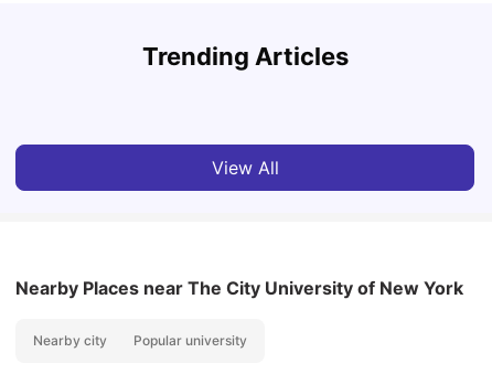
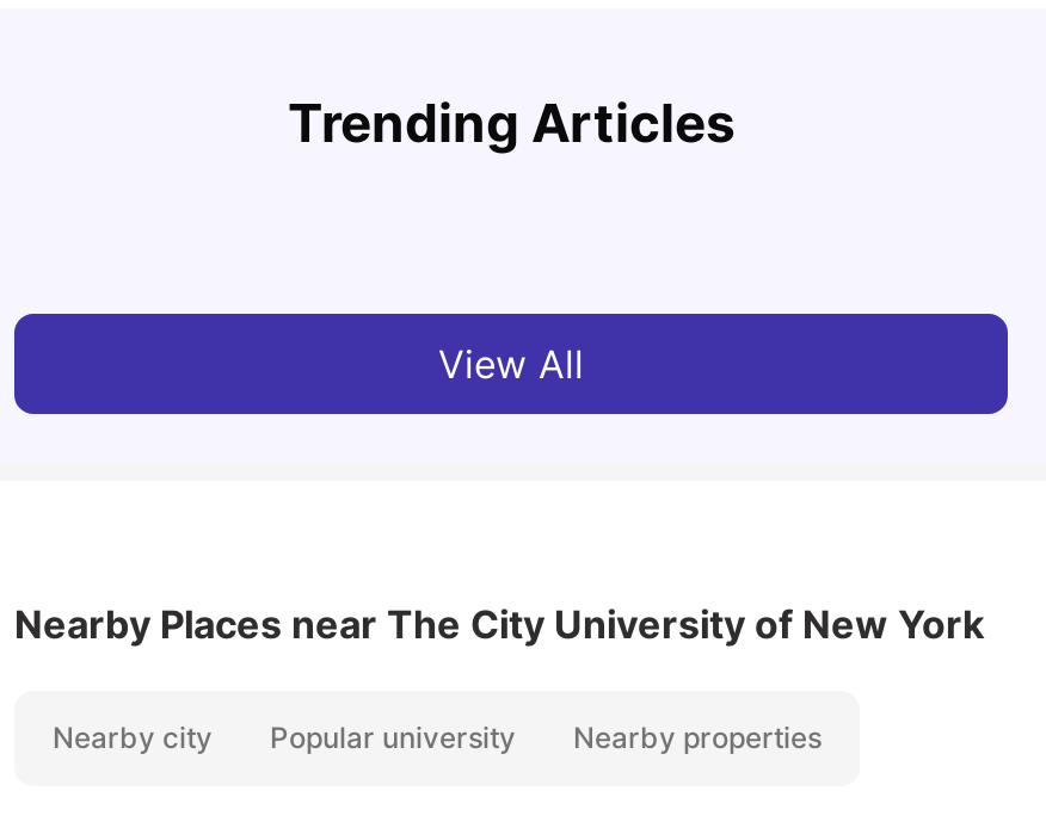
+ Nearby properties
